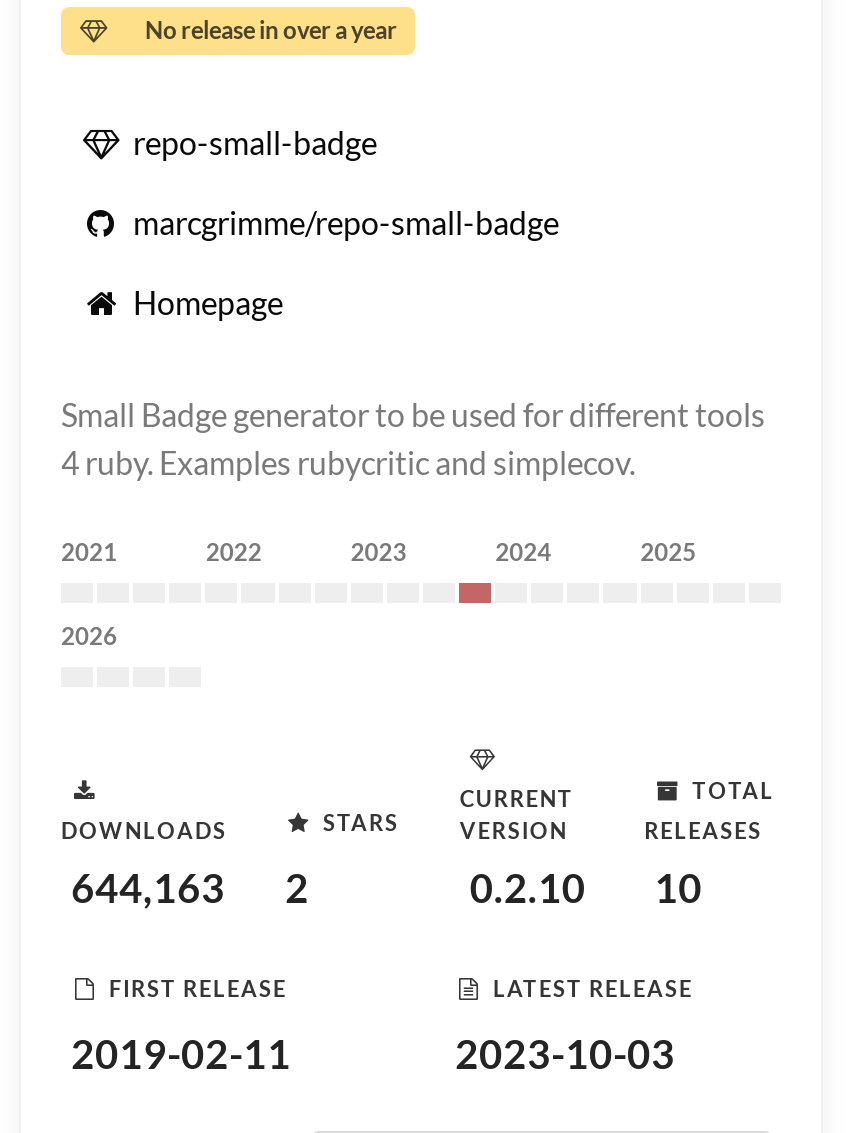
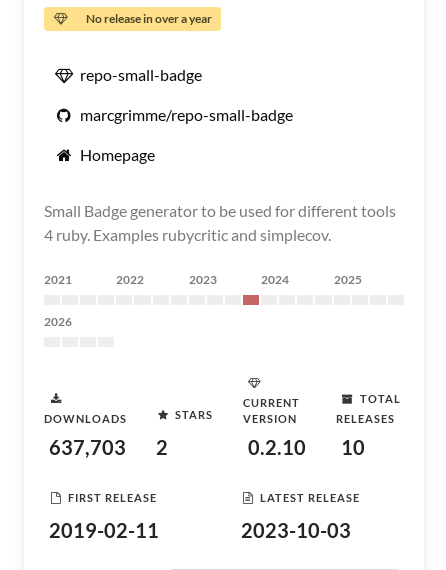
- 644,163 2
+ 637,703 2
